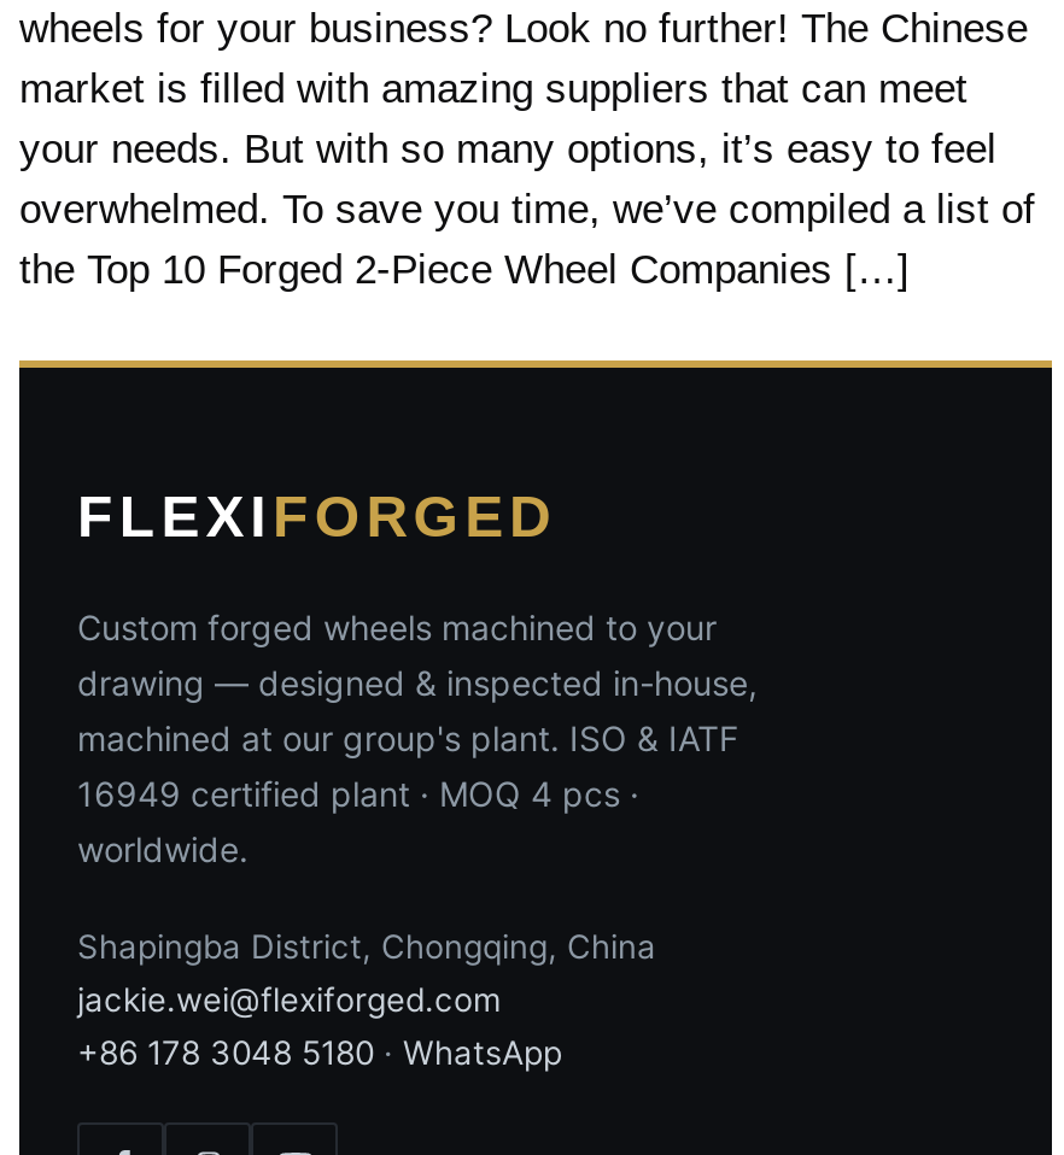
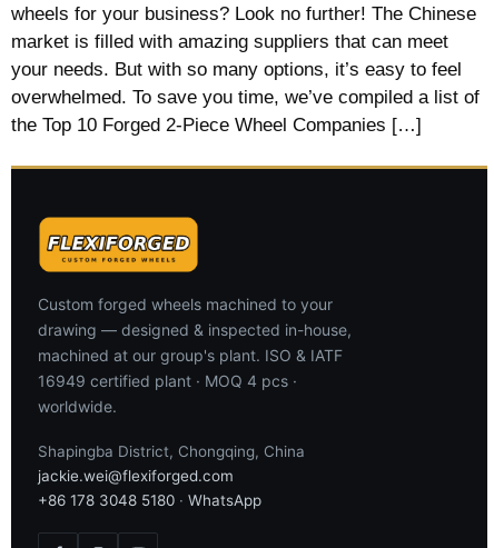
- FLEXI FORGED
